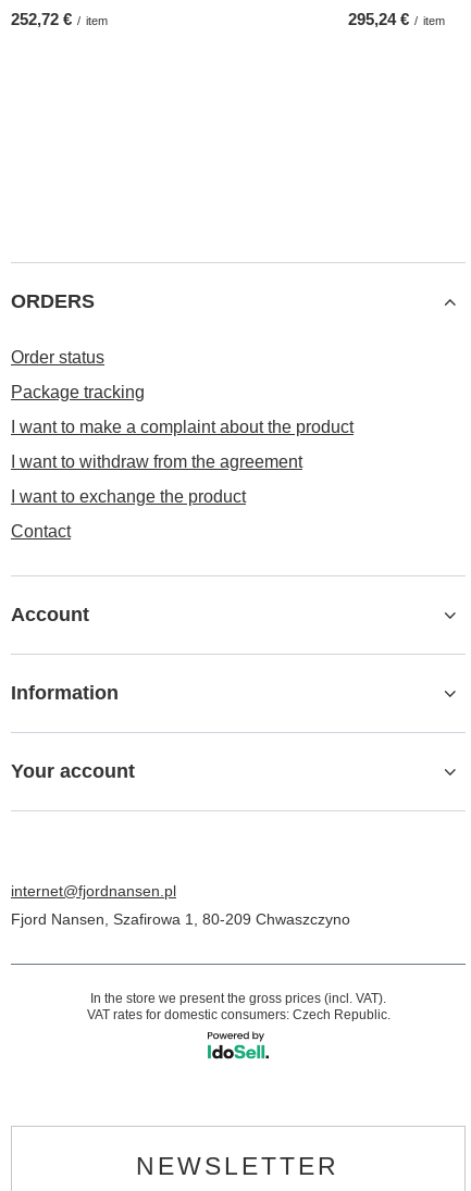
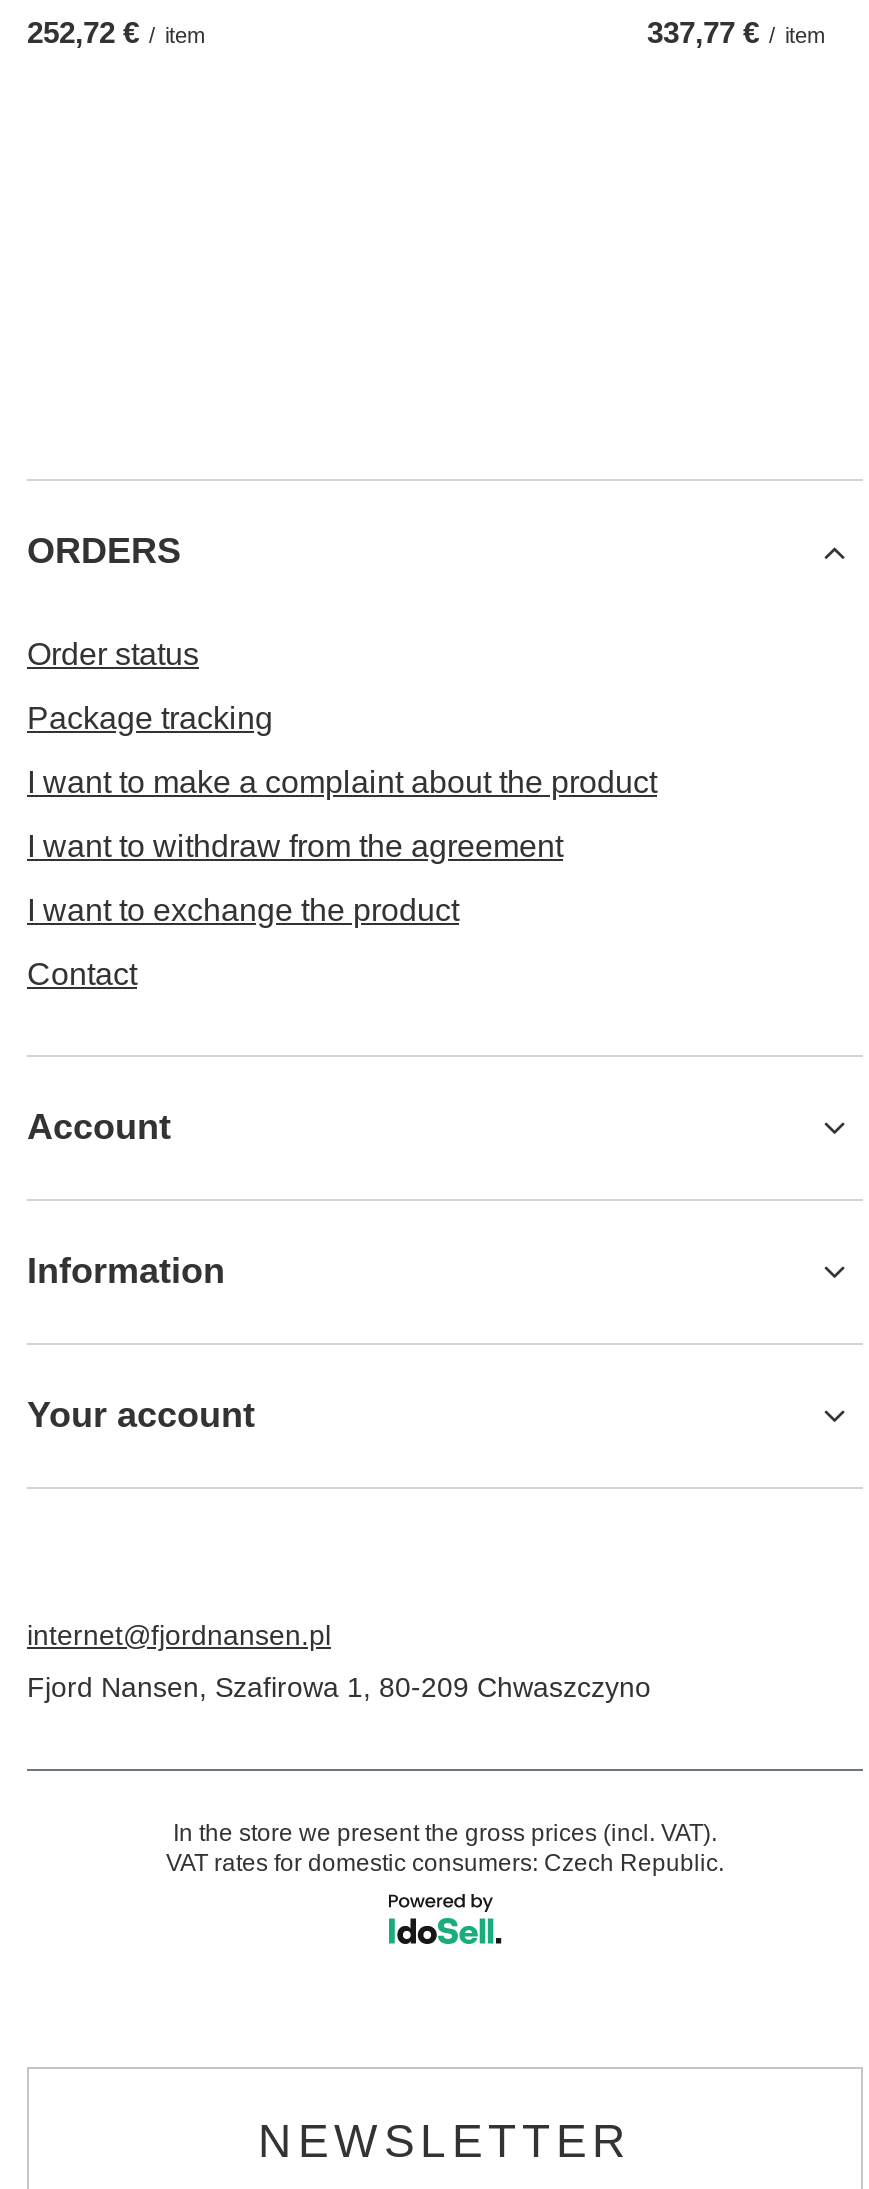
- 295,24 € / item
+ 337,77 € / item
